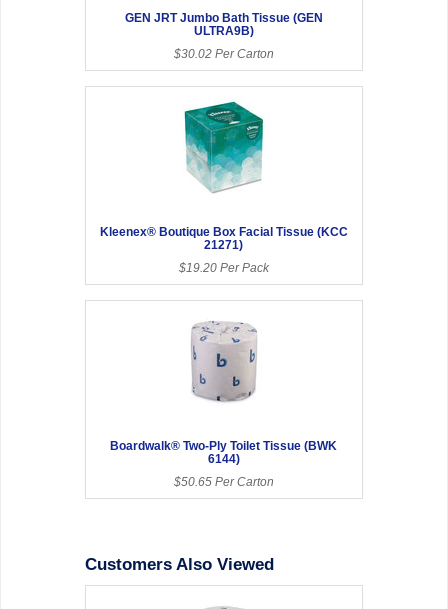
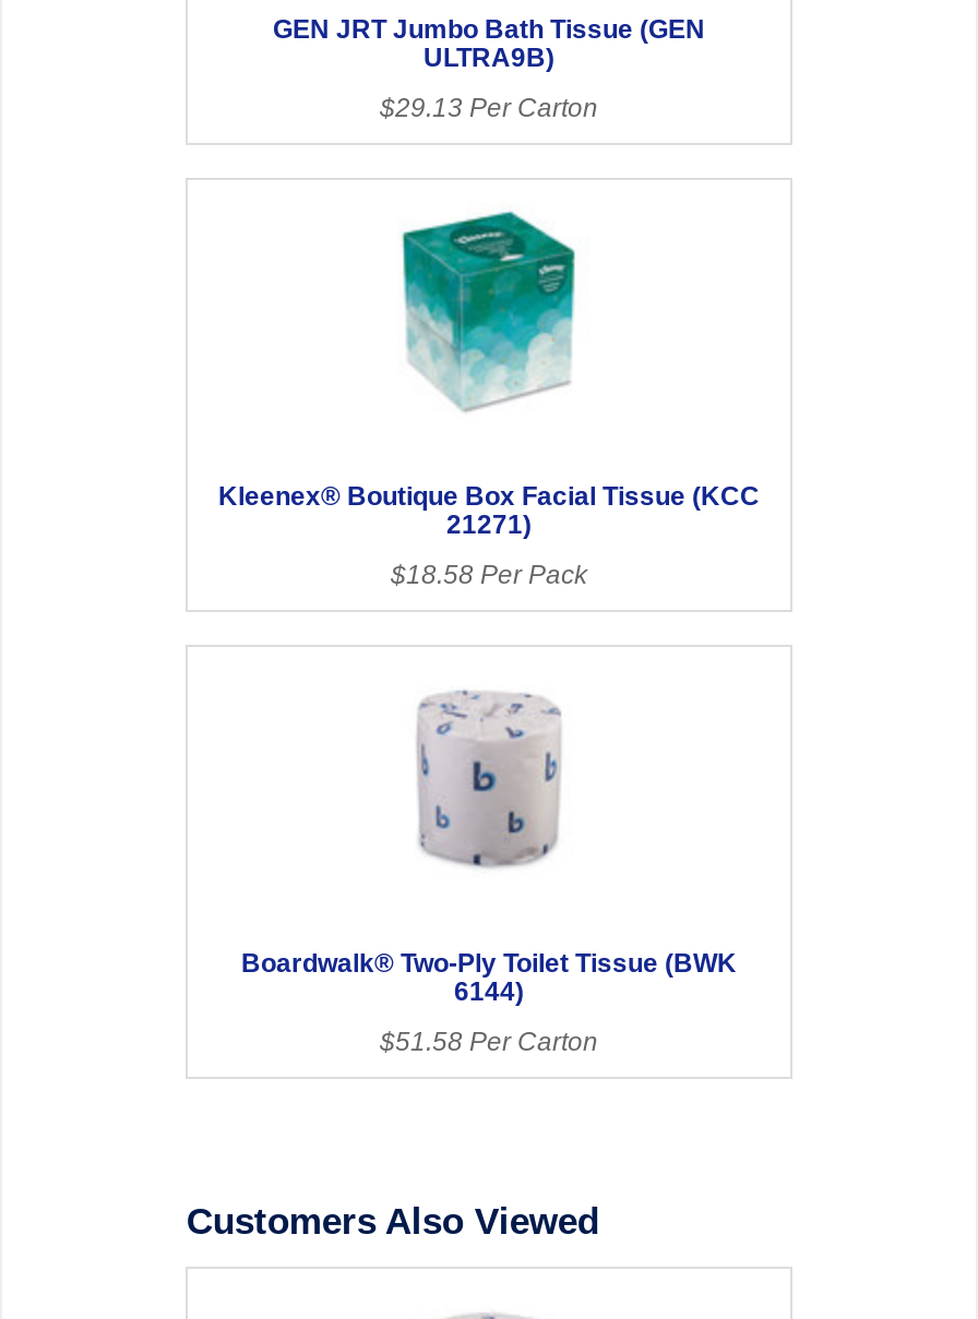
- $30.02 Per Carton
+ $29.13 Per Carton

- $19.20 Per Pack
+ $18.58 Per Pack

- $50.65 Per Carton
+ $51.58 Per Carton
